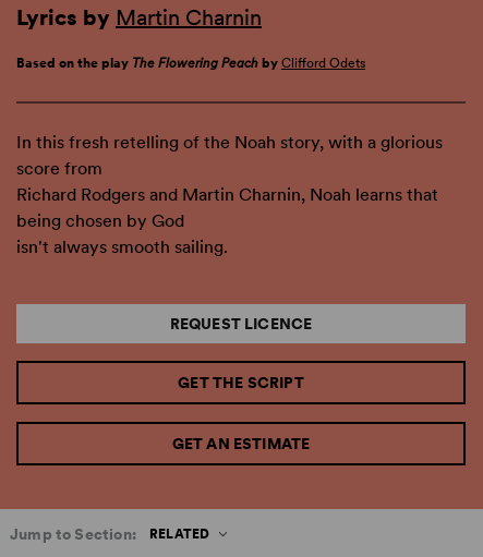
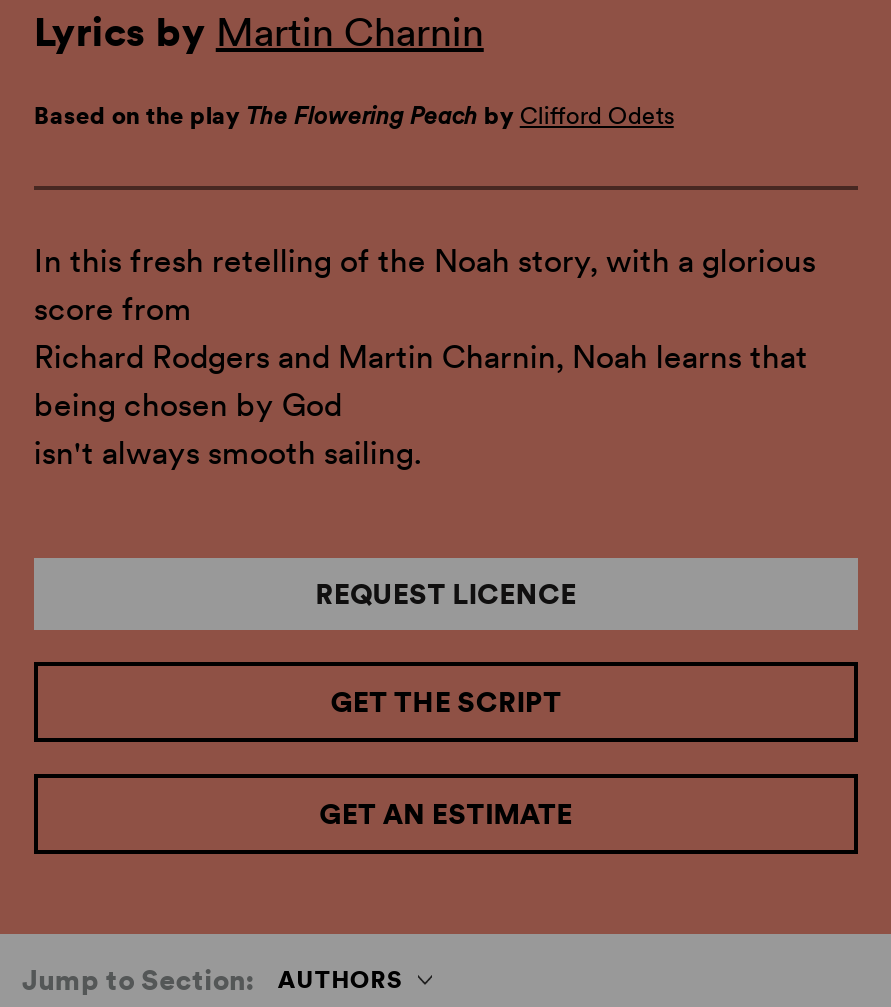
- RELATED
+ AUTHORS
